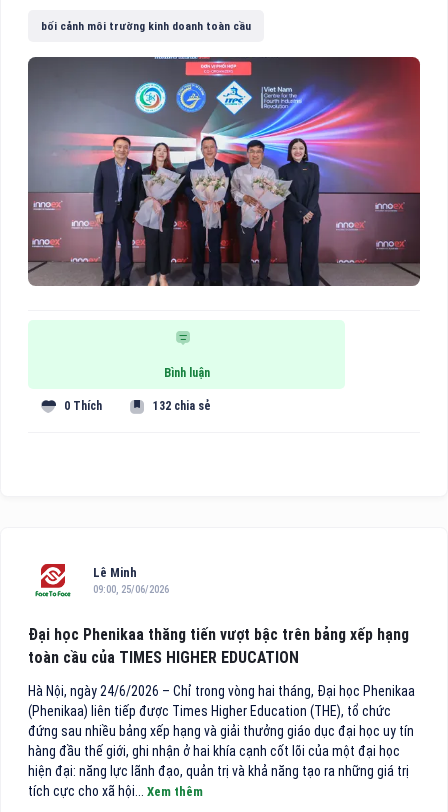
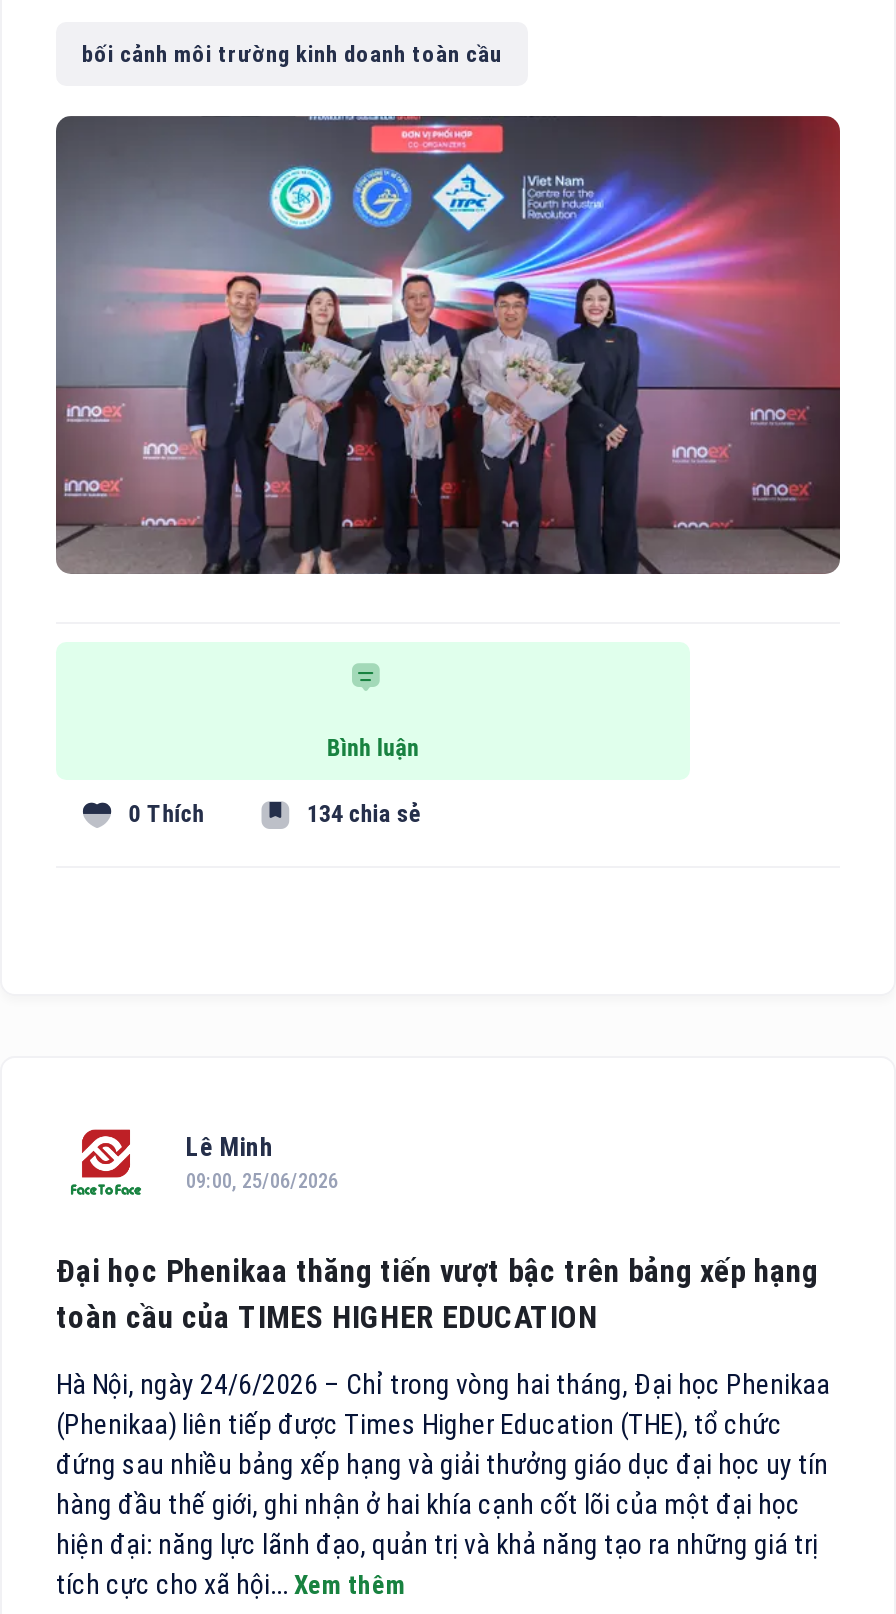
- 132 chia sẻ
+ 134 chia sẻ
